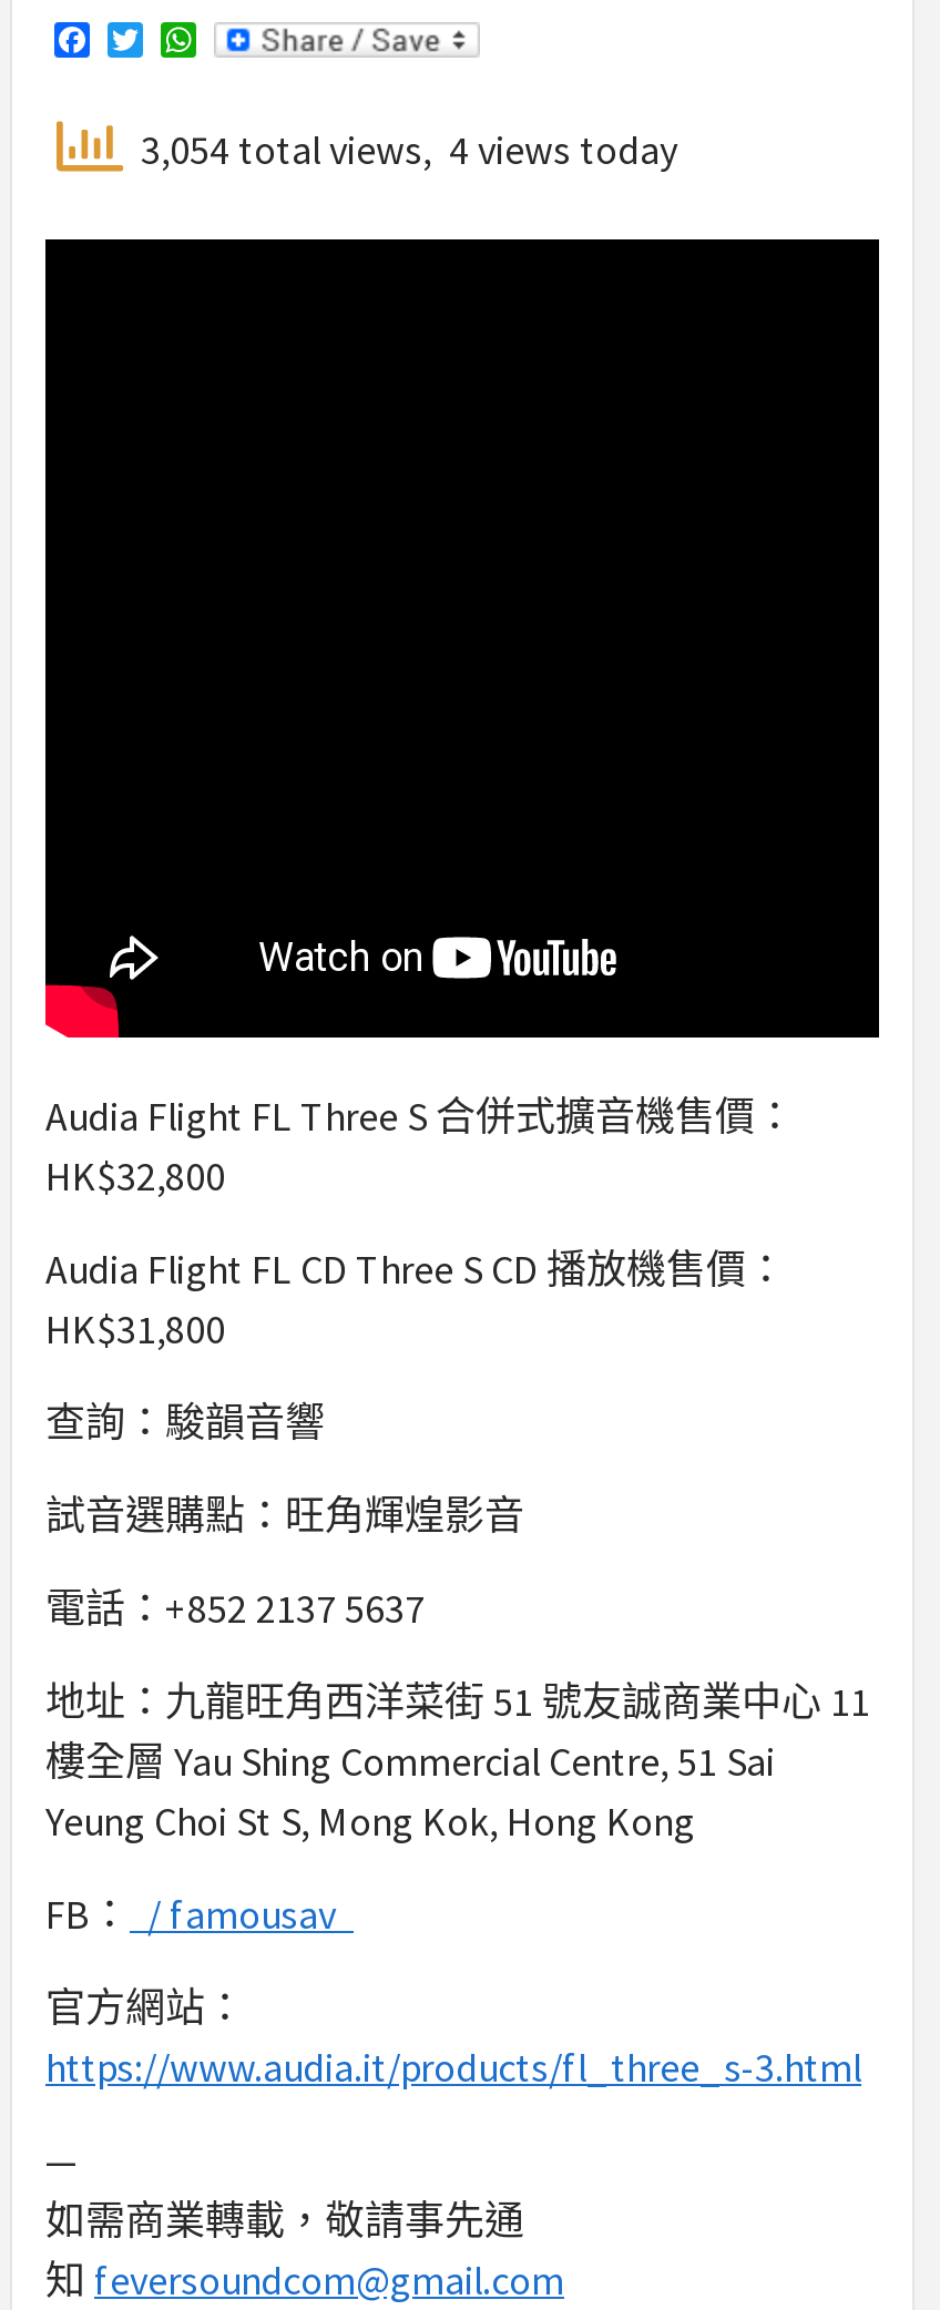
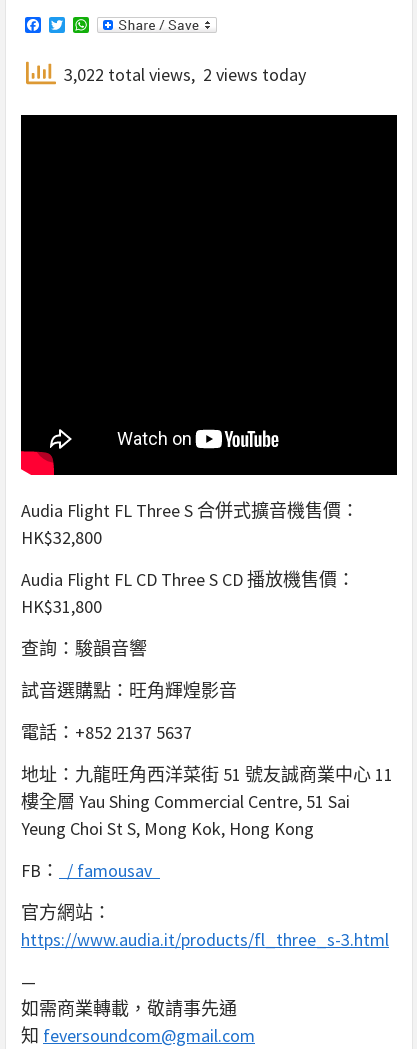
- 3,054 total views, 4 views today
+ 3,022 total views, 2 views today
